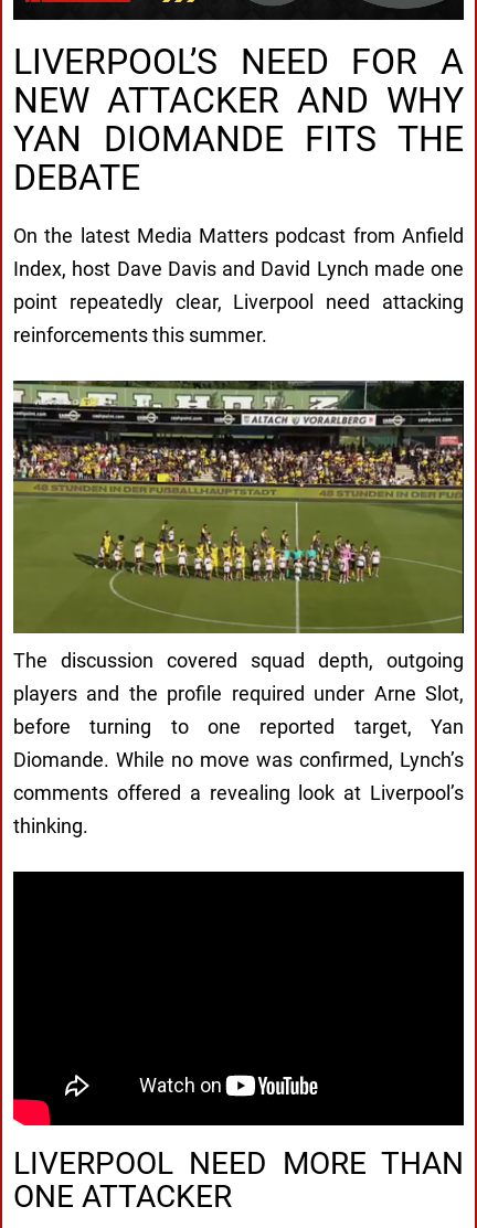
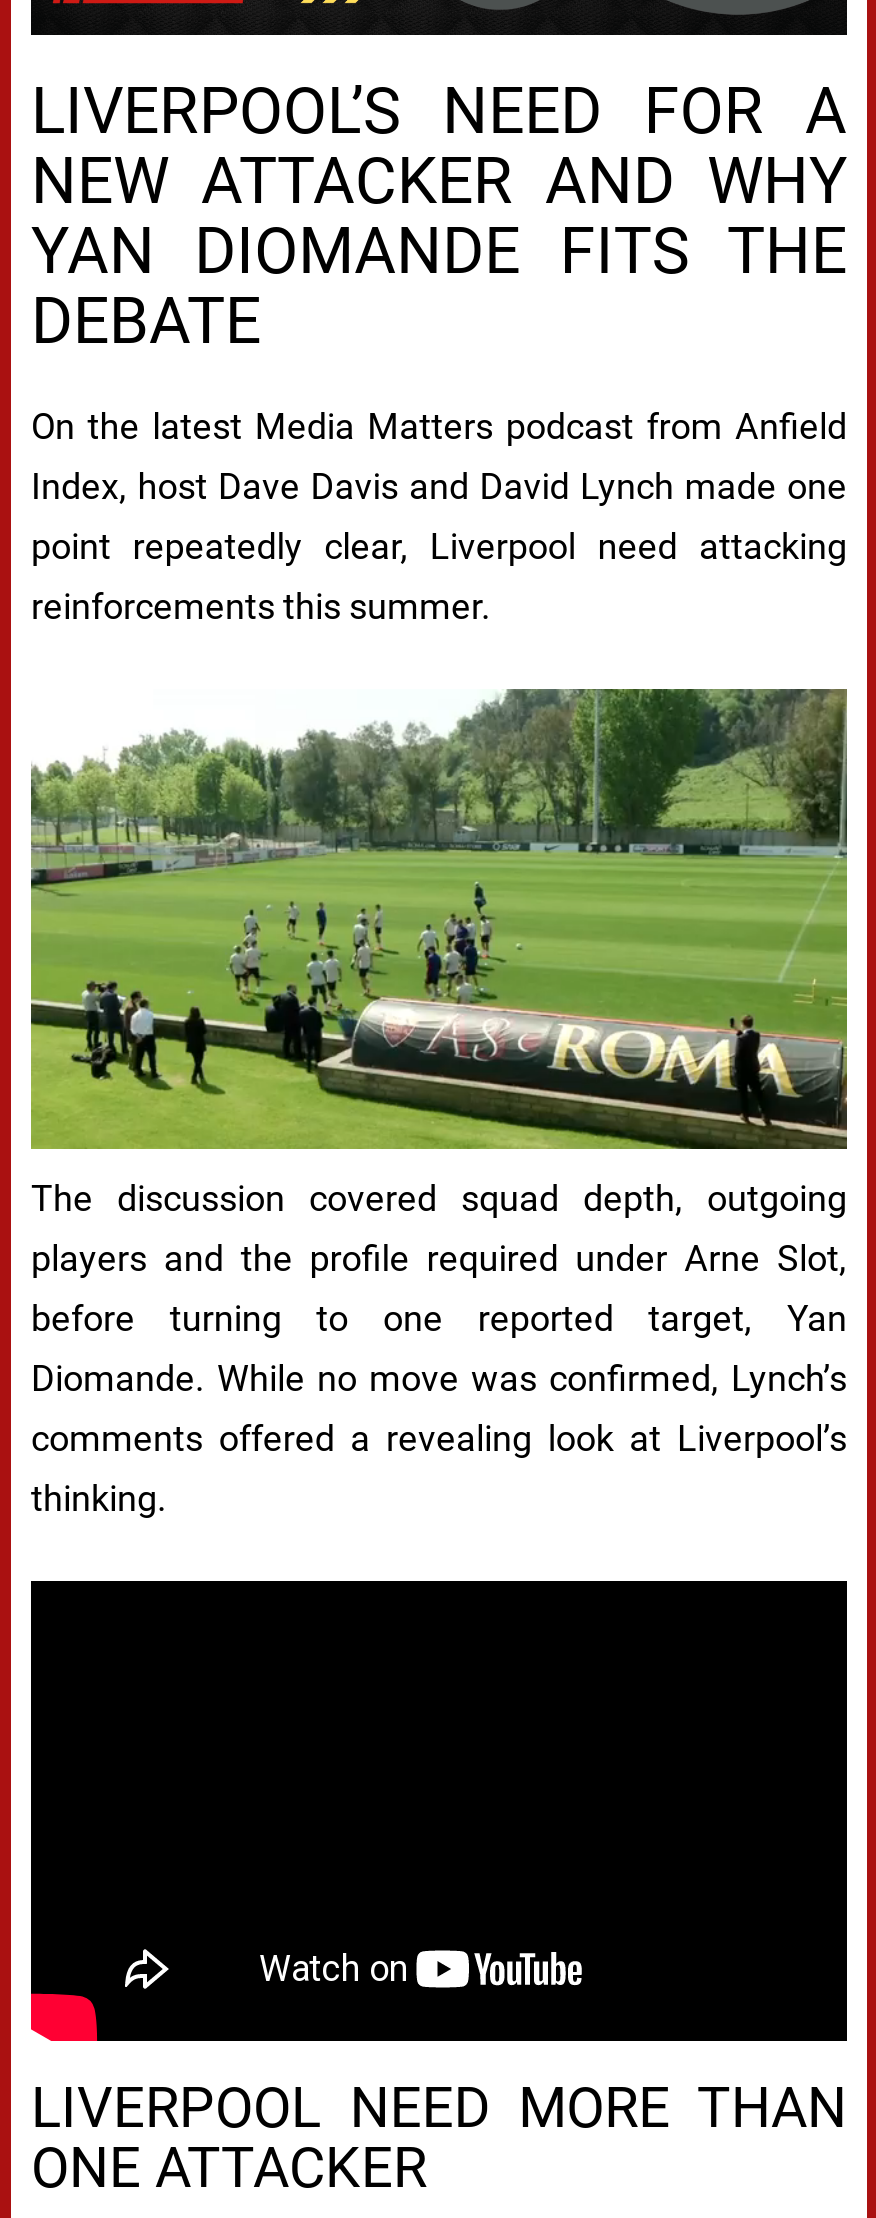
- [image]
+ [image]
